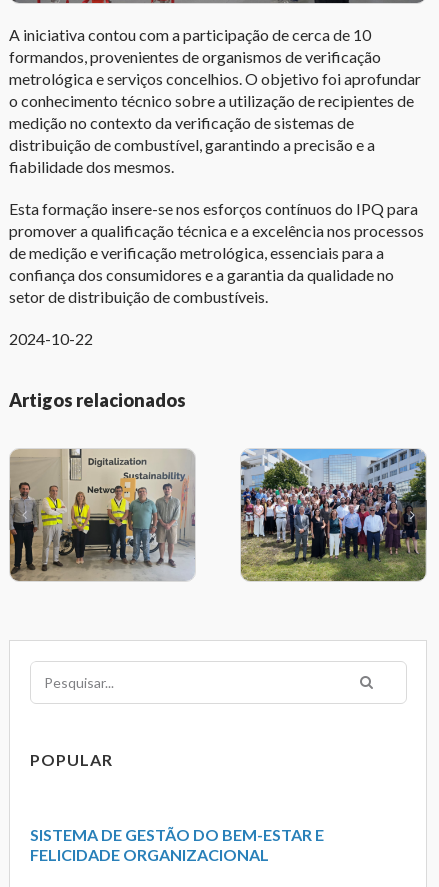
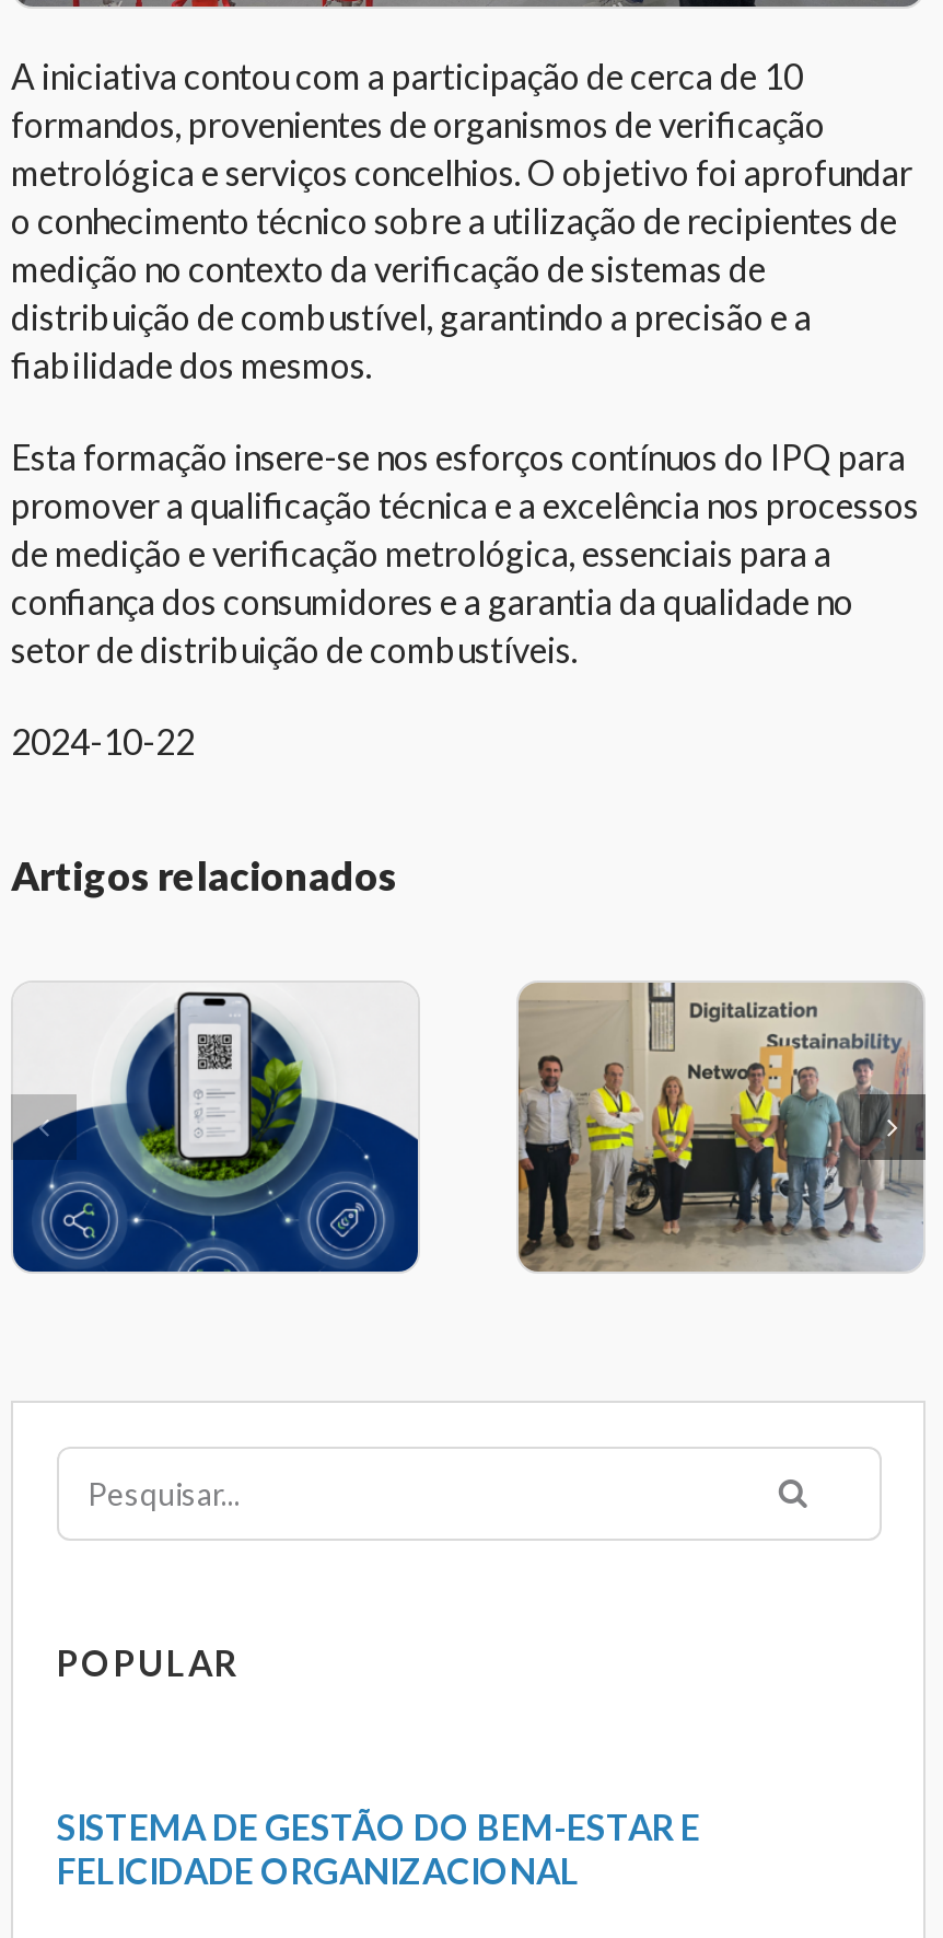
- [image]
+ [image]

- [image]
+ [image]
